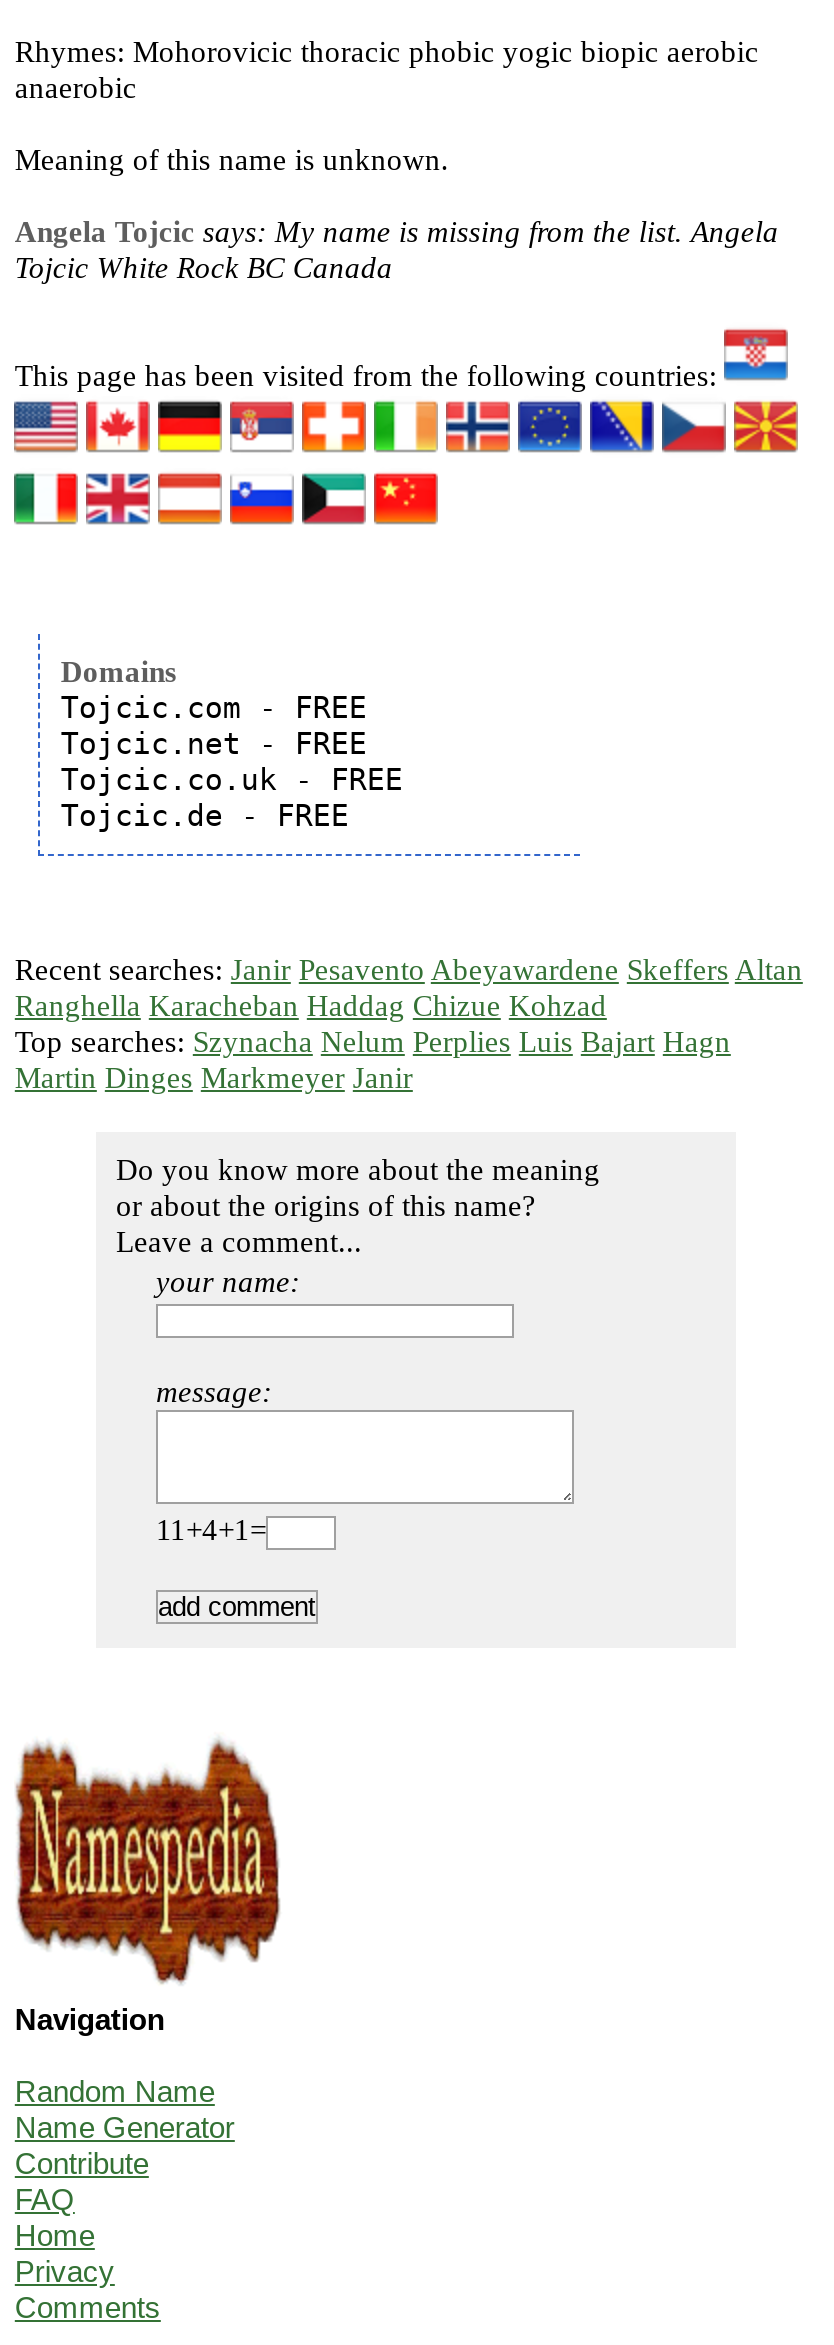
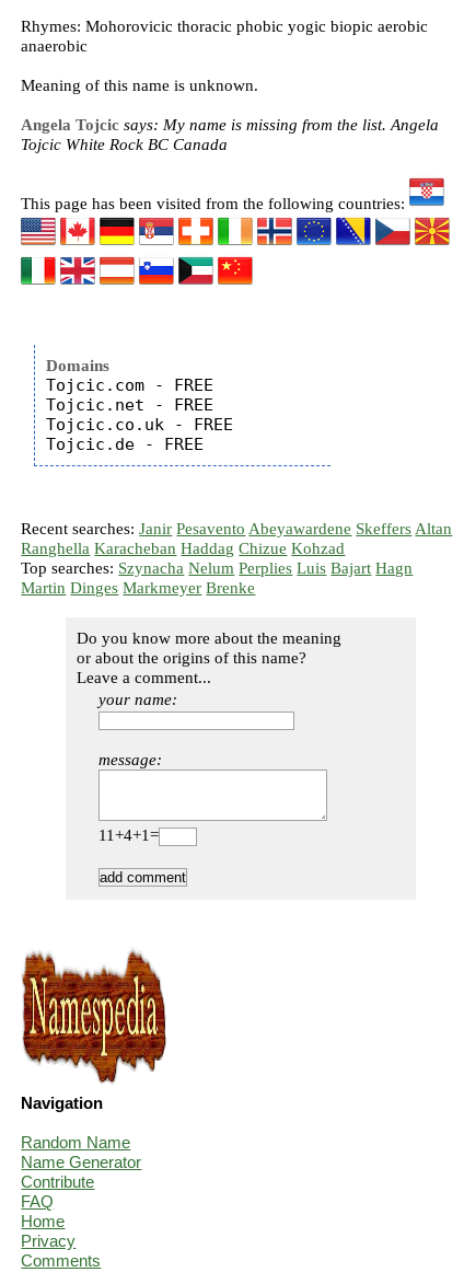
- Martin Dinges Markmeyer Janir
+ Martin Dinges Markmeyer Brenke
